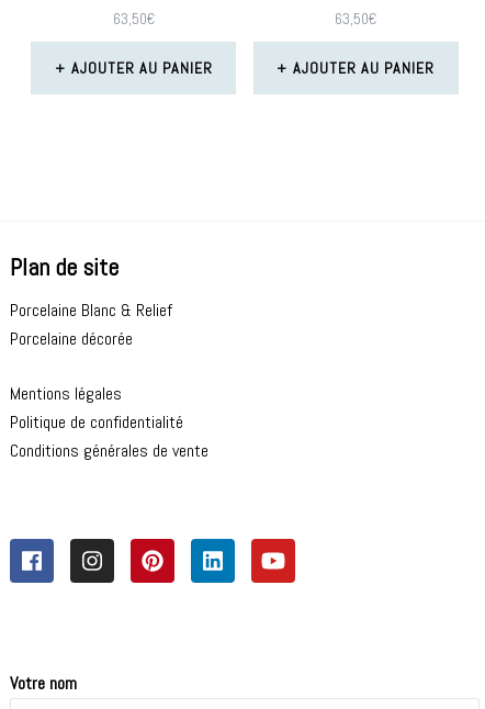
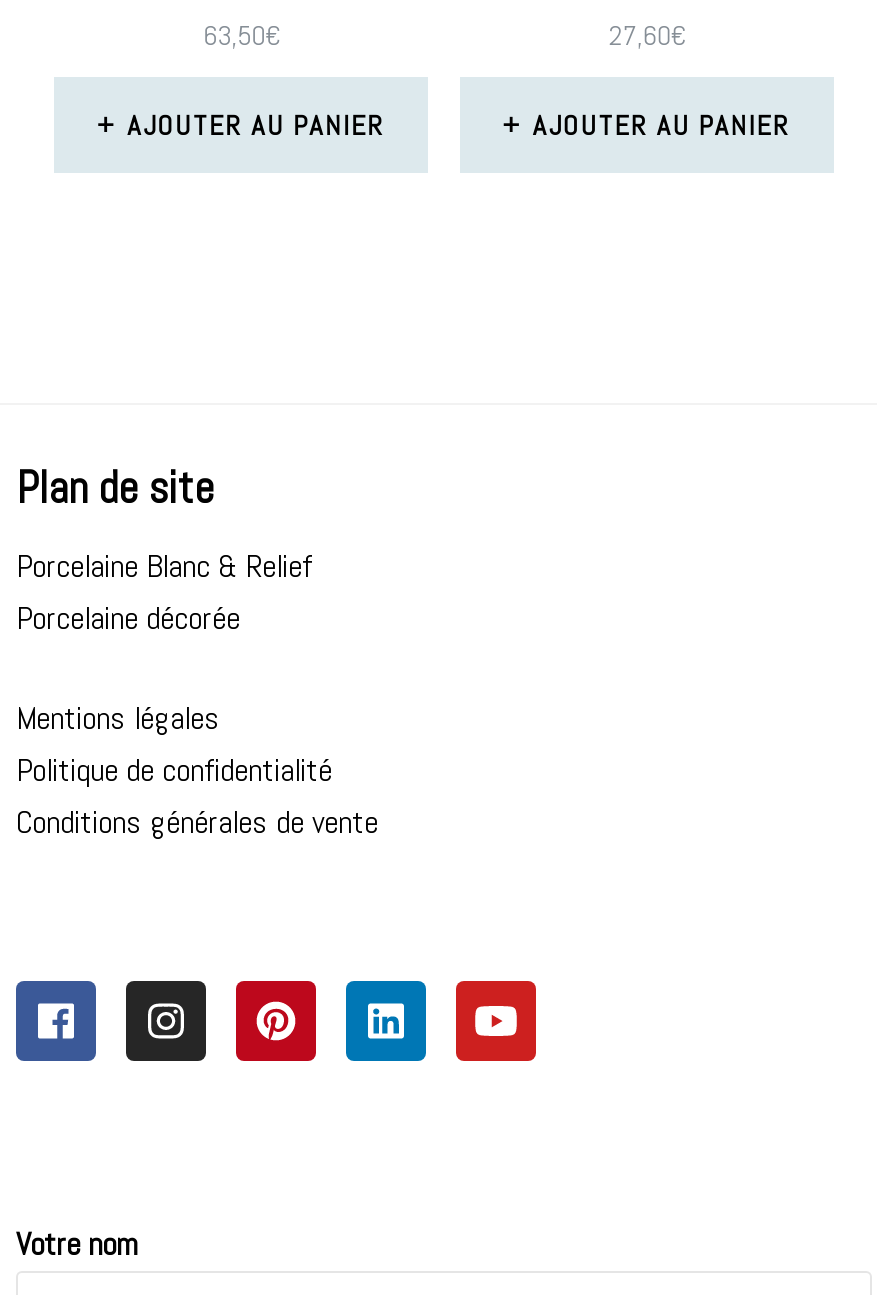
- 63,50€
+ 27,60€
